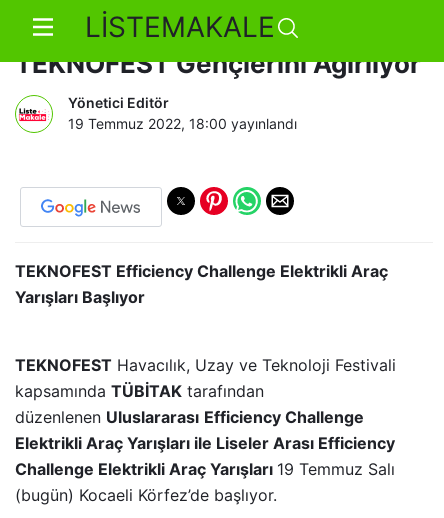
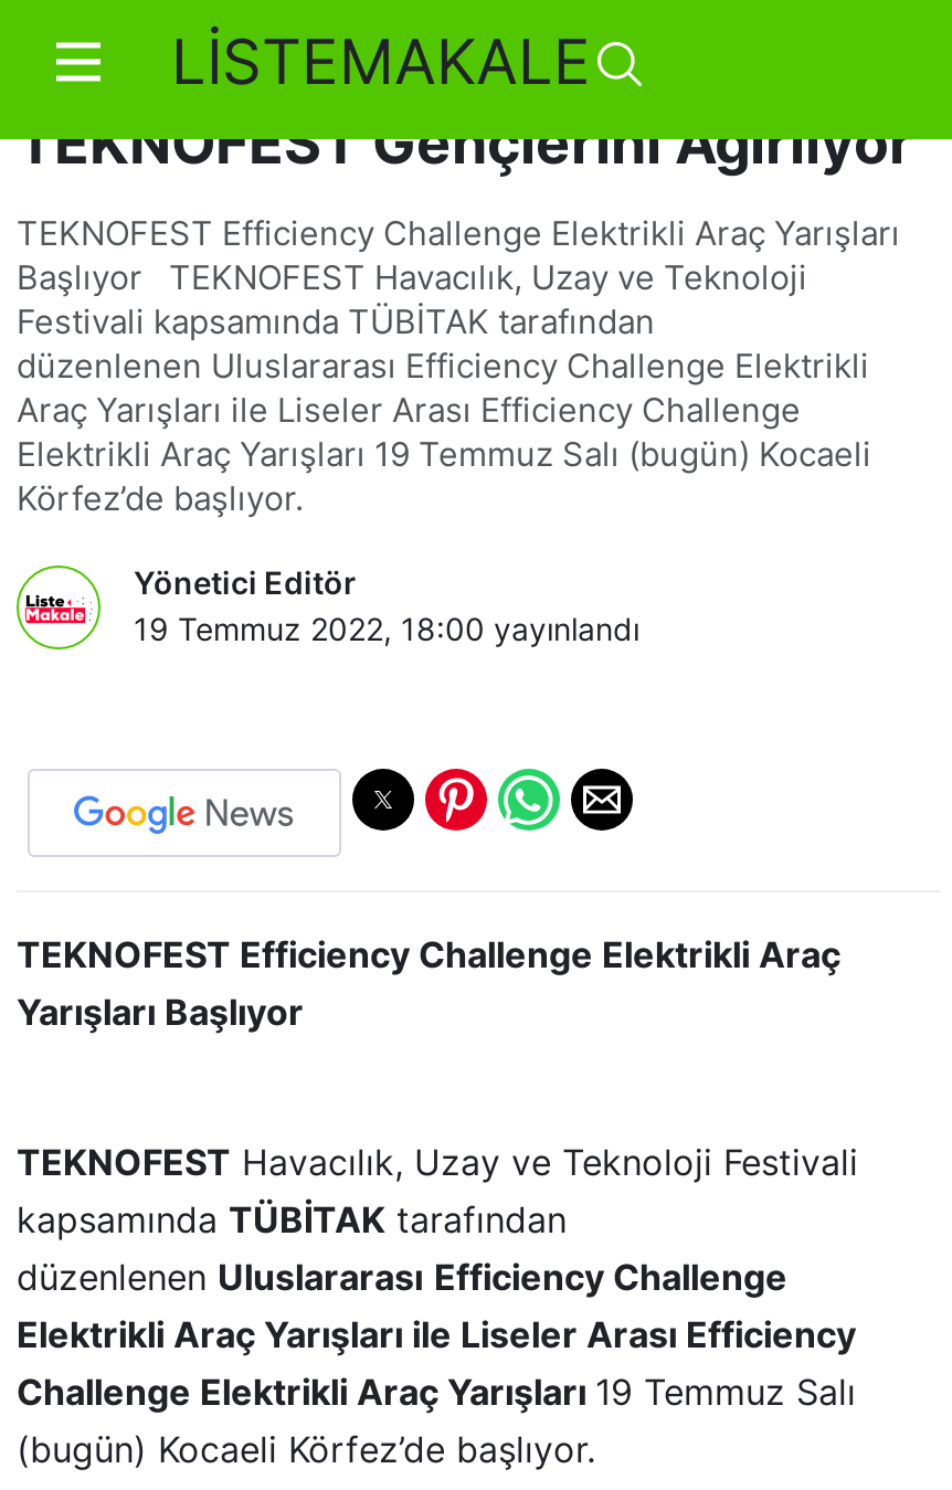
+ TEKNOFEST Efficiency Challenge Elektrikli Araç Yarışları
+ Başlıyor TEKNOFEST Havacılık, Uzay ve Teknoloji
+ Festivali kapsamında TÜBİTAK tarafından
+ düzenlenen Uluslararası Efficiency Challenge Elektrikli
+ Araç Yarışları ile Liseler Arası Efficiency Challenge
+ Elektrikli Araç Yarışları 19 Temmuz Salı (bugün) Kocaeli
+ Körfez’de başlıyor.
